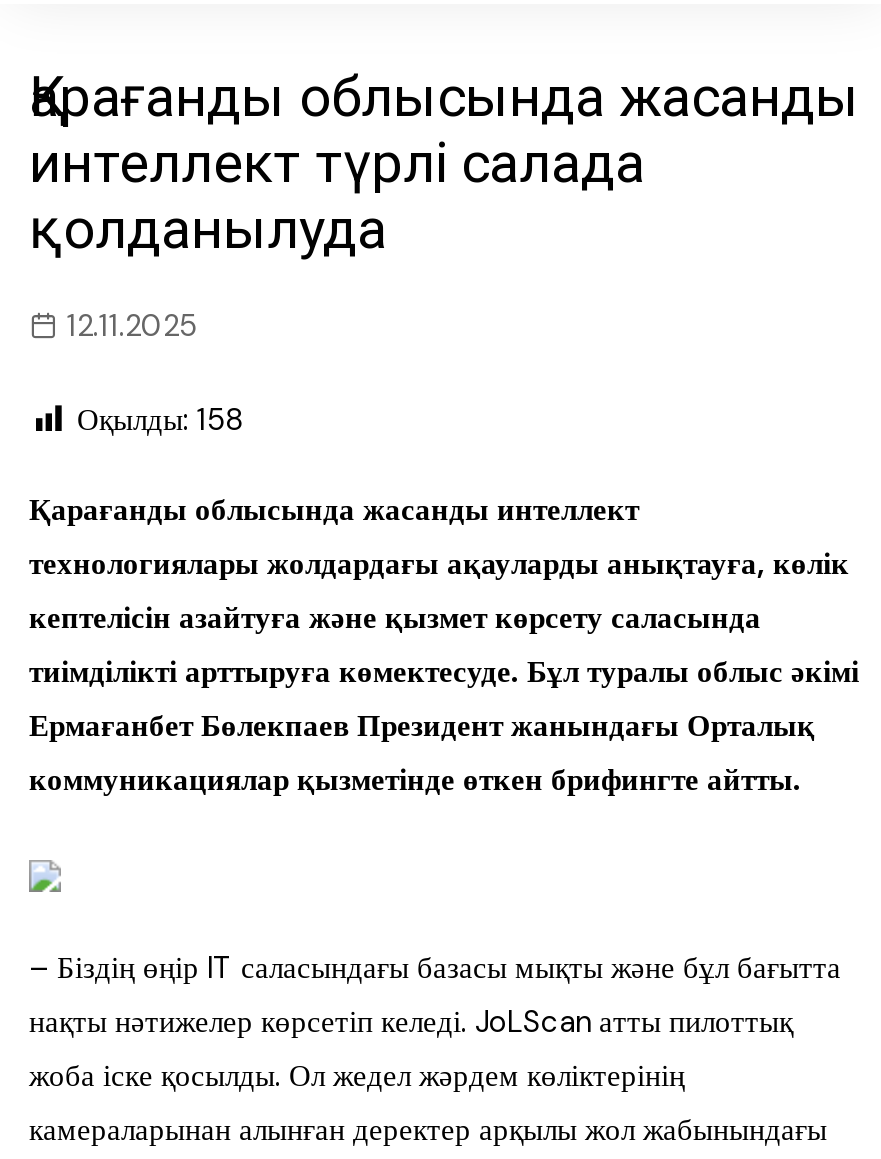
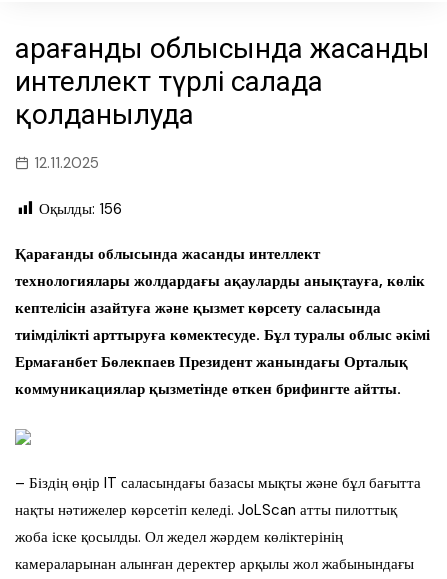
- Оқылды: 158
+ Оқылды: 156
